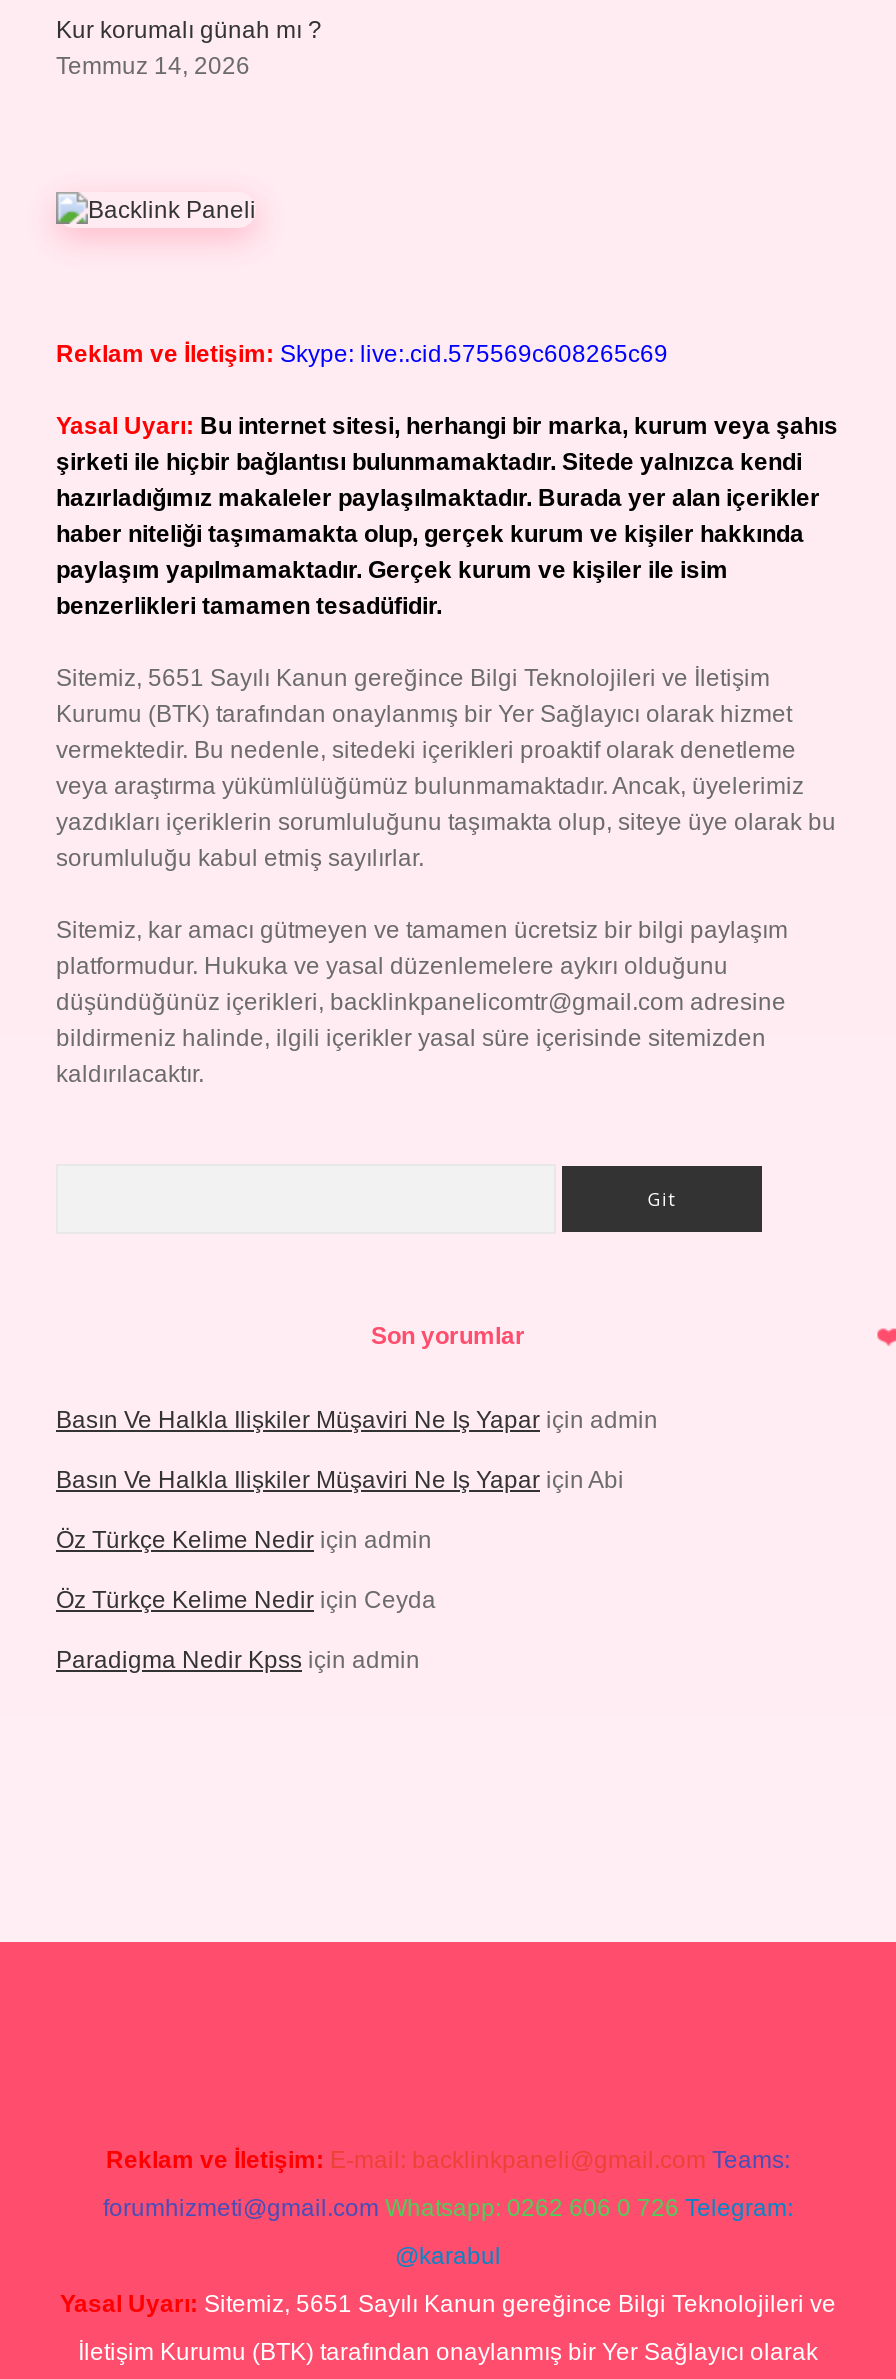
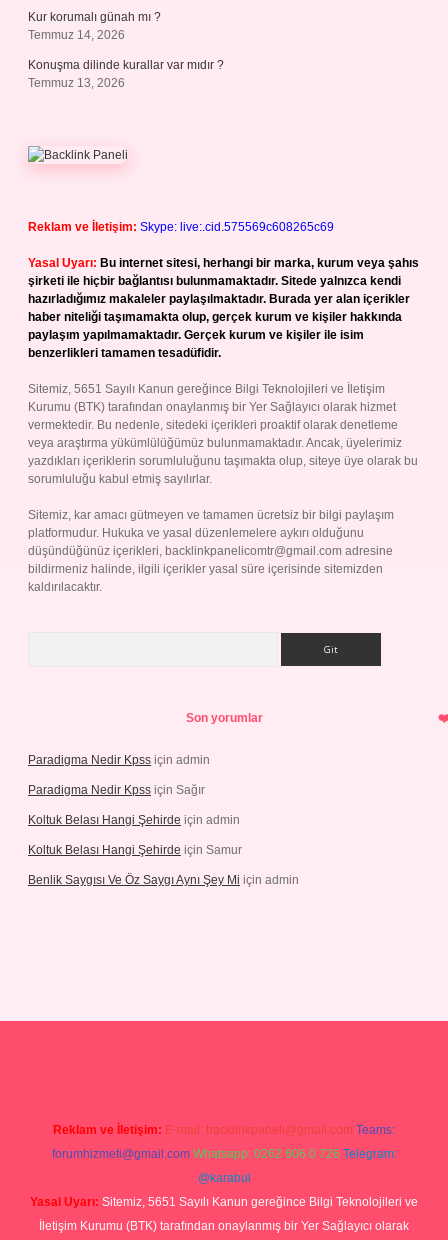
+ Konuşma dilinde kurallar var mıdır ?
+ Temmuz 13, 2026

- Basın Ve Halkla Ilişkiler Müşaviri Ne Iş Yapar için admin
- Basın Ve Halkla Ilişkiler Müşaviri Ne Iş Yapar için Abi
- Öz Türkçe Kelime Nedir için admin
- Öz Türkçe Kelime Nedir için Ceyda

moved up: Paradigma Nedir Kpss için admin

+ Paradigma Nedir Kpss için Sağır
+ Koltuk Belası Hangi Şehirde için admin
+ Koltuk Belası Hangi Şehirde için Samur
+ Benlik Saygısı Ve Öz Saygı Aynı Şey Mi için admin
